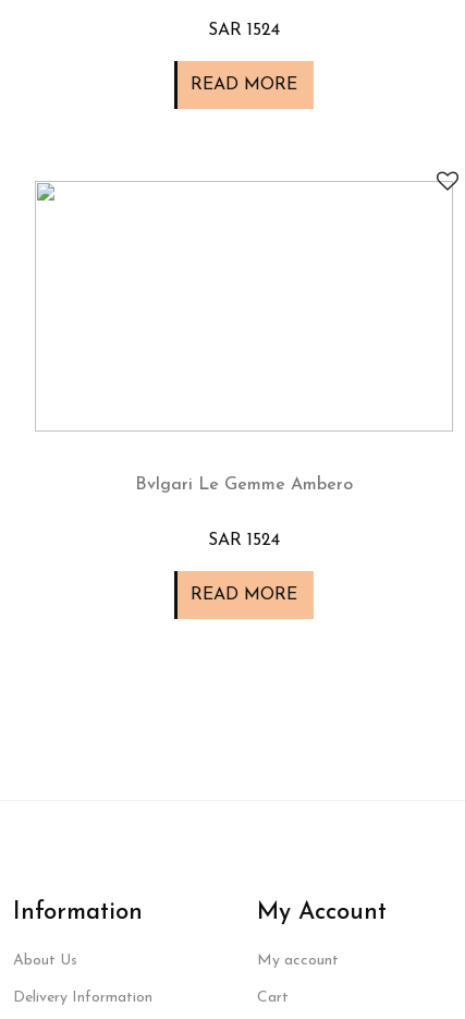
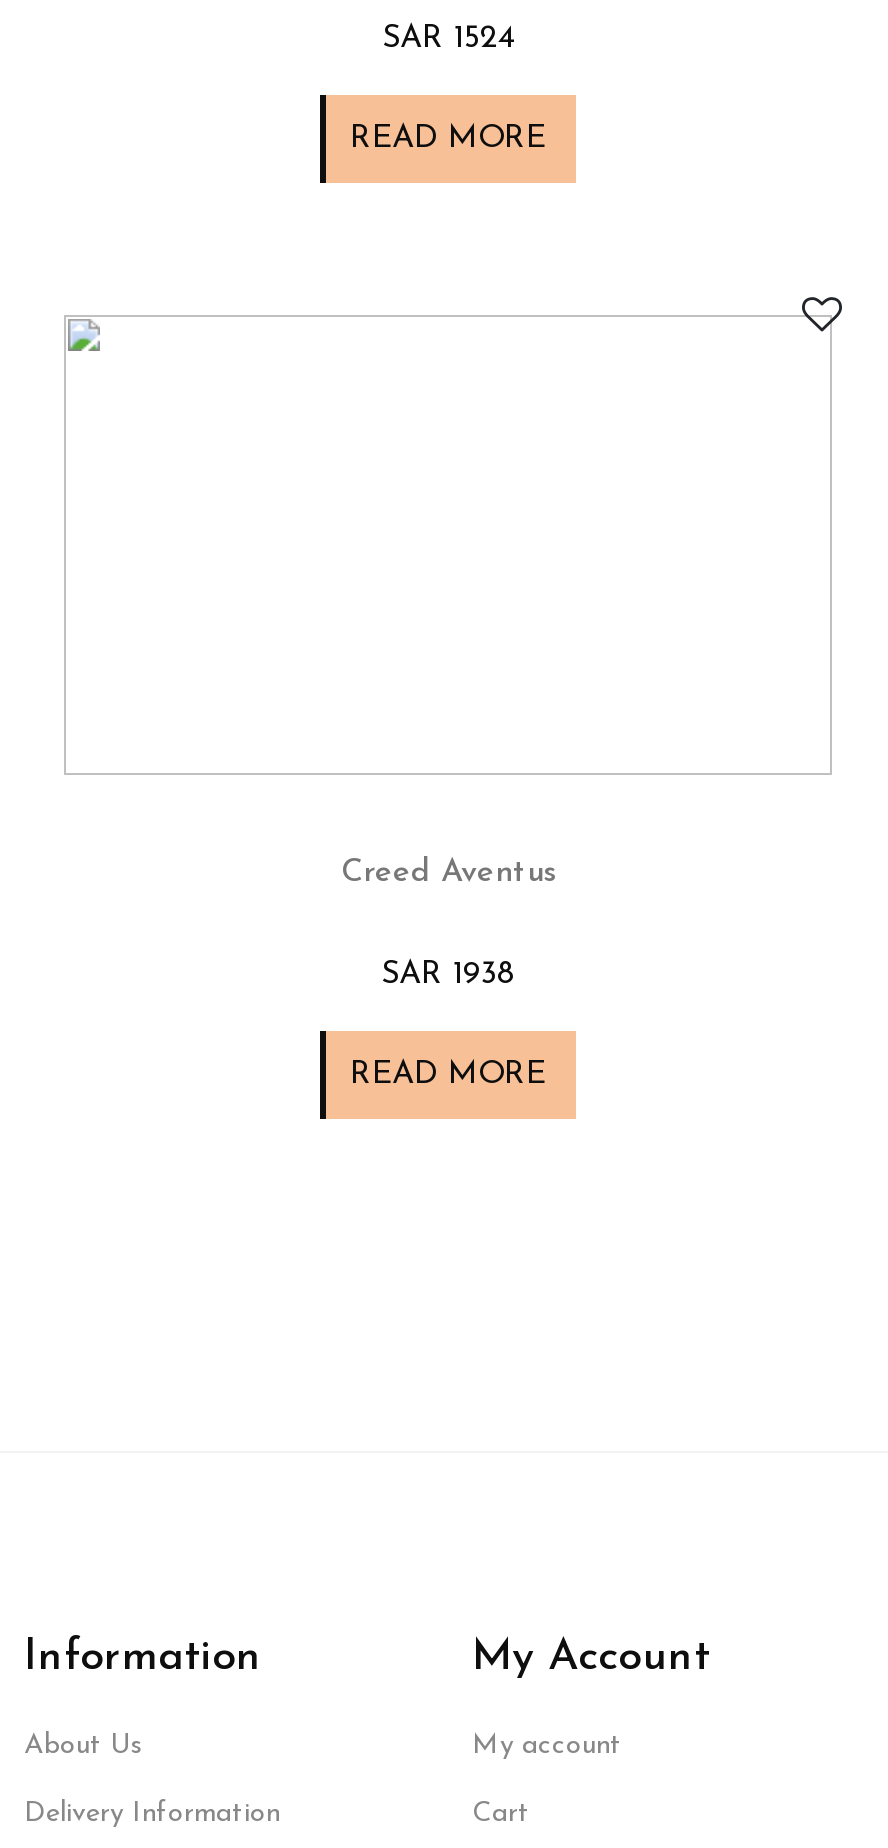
- Bvlgari Le Gemme Ambero
+ Creed Aventus

- SAR 1524
+ SAR 1938
